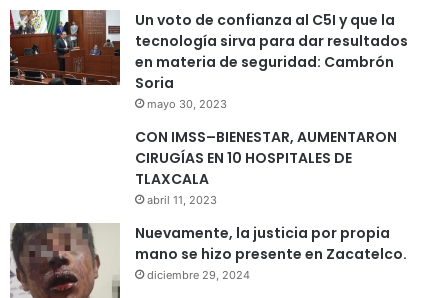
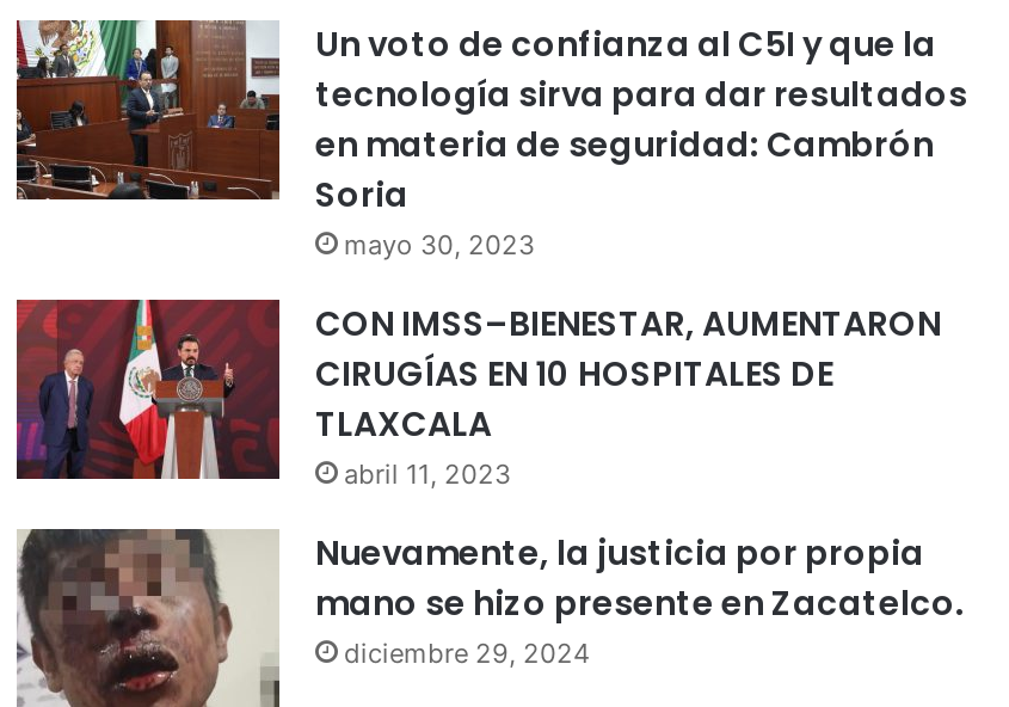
+ [image]
